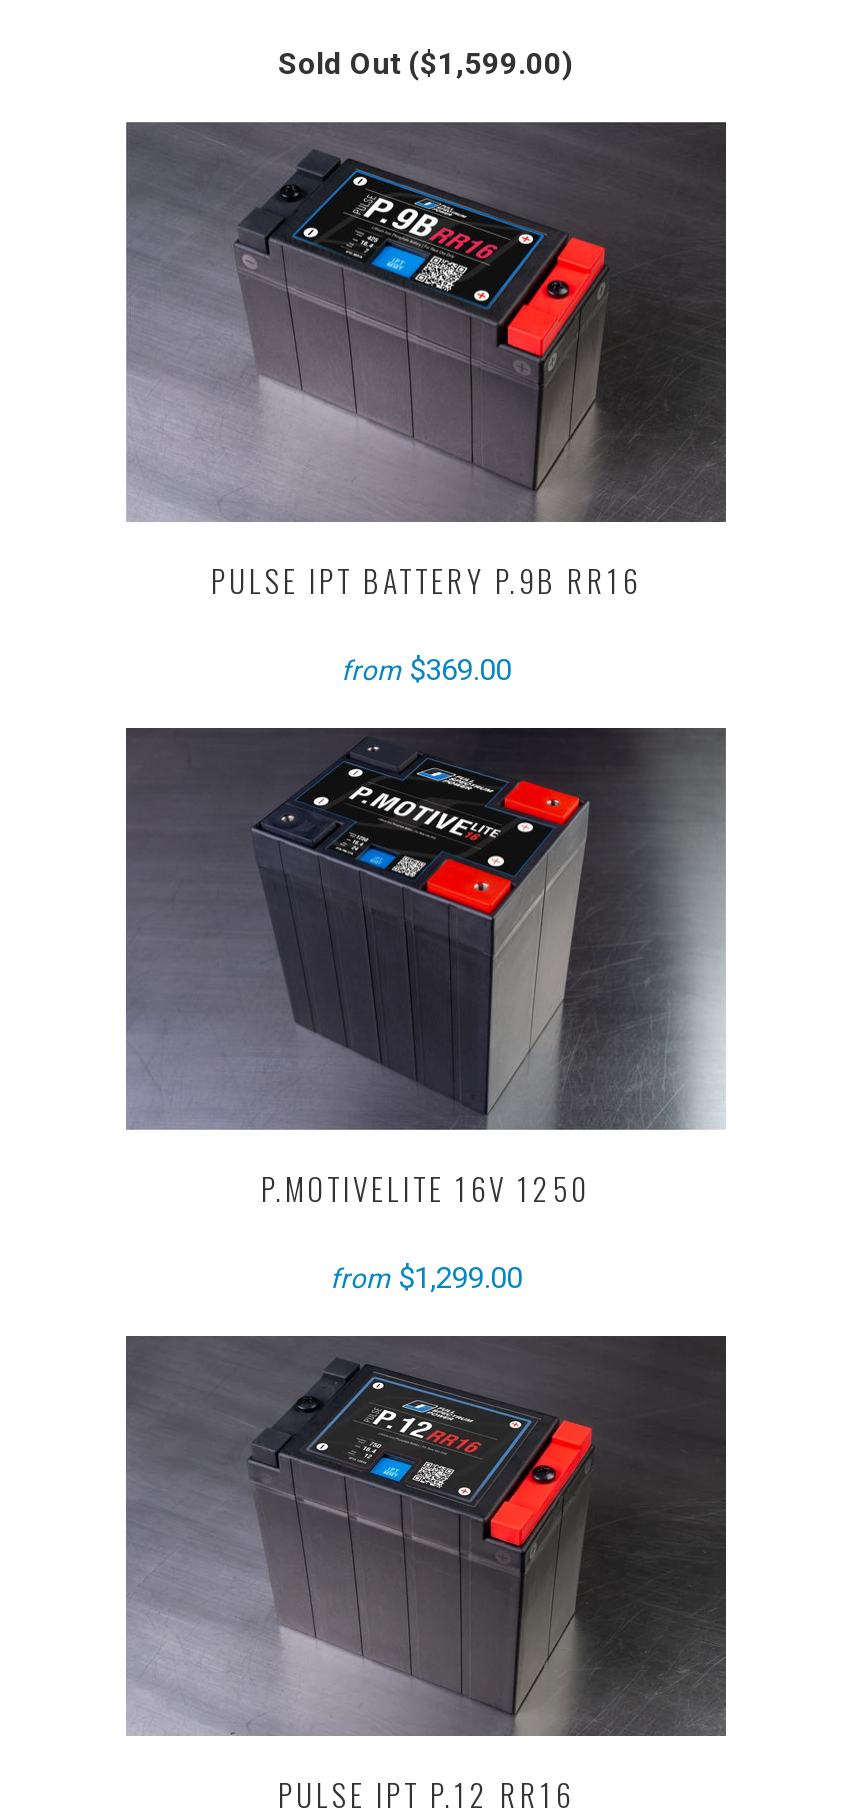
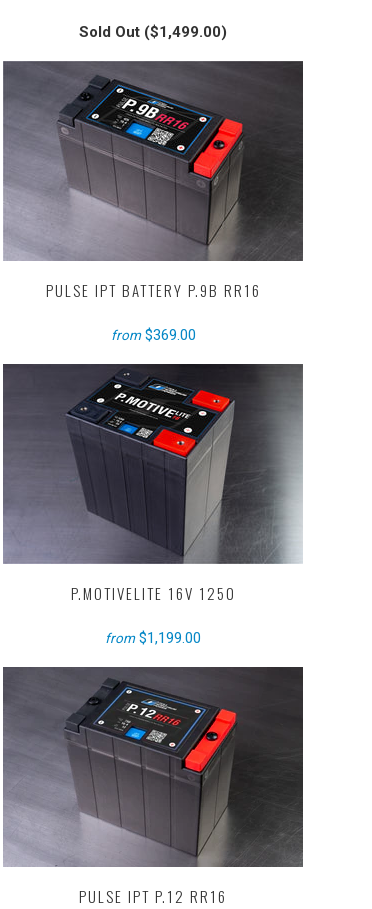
- Sold Out ($1,599.00)
+ Sold Out ($1,499.00)

- from $1,299.00
+ from $1,199.00
